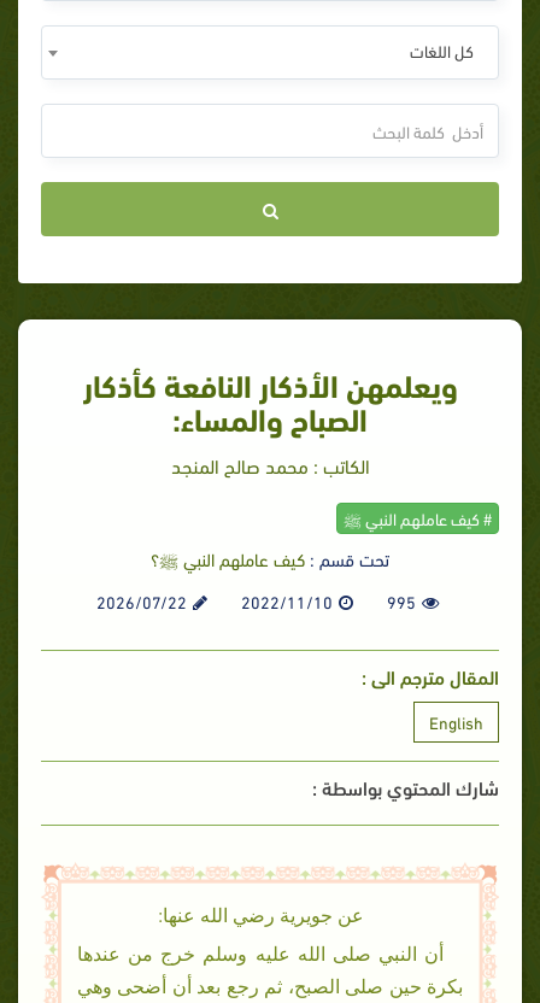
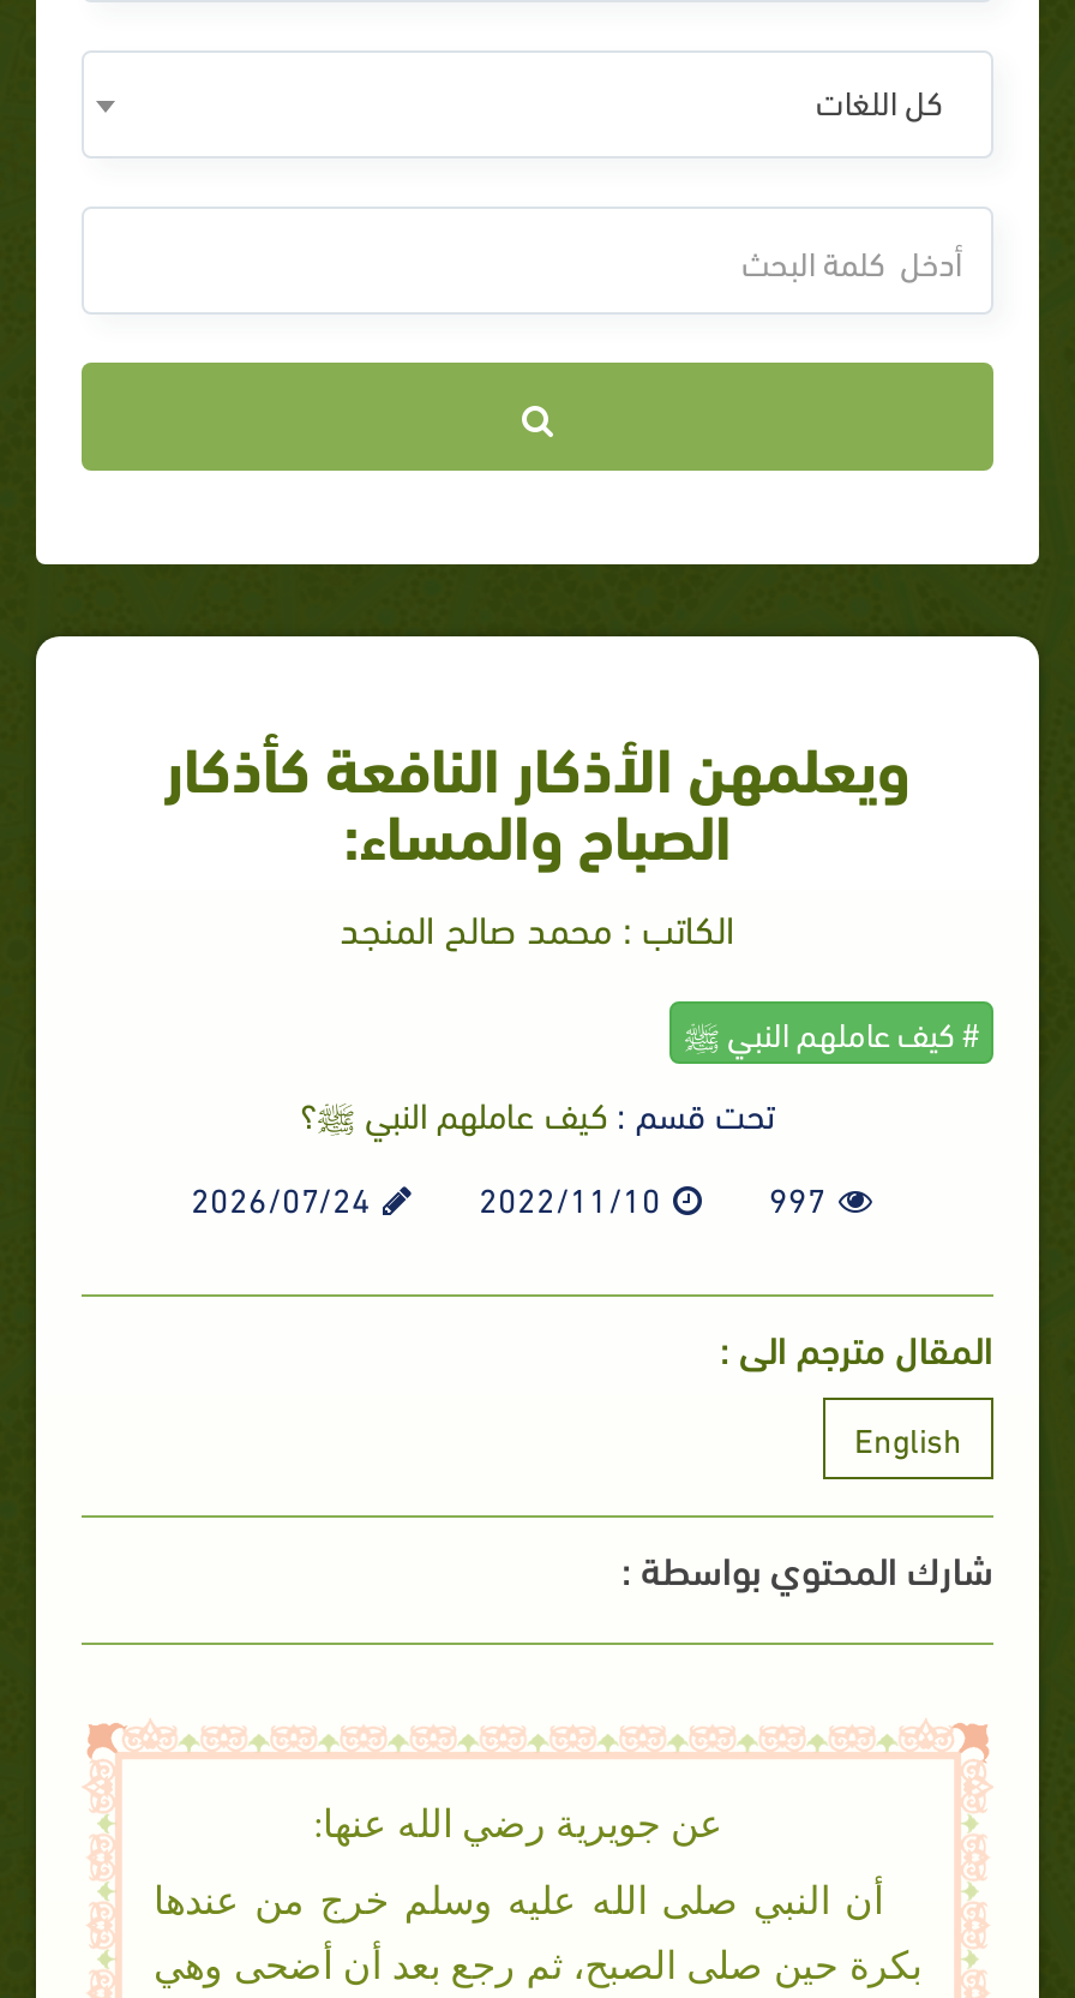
- 2026/07/22
+ 2026/07/24

- 995
+ 997
